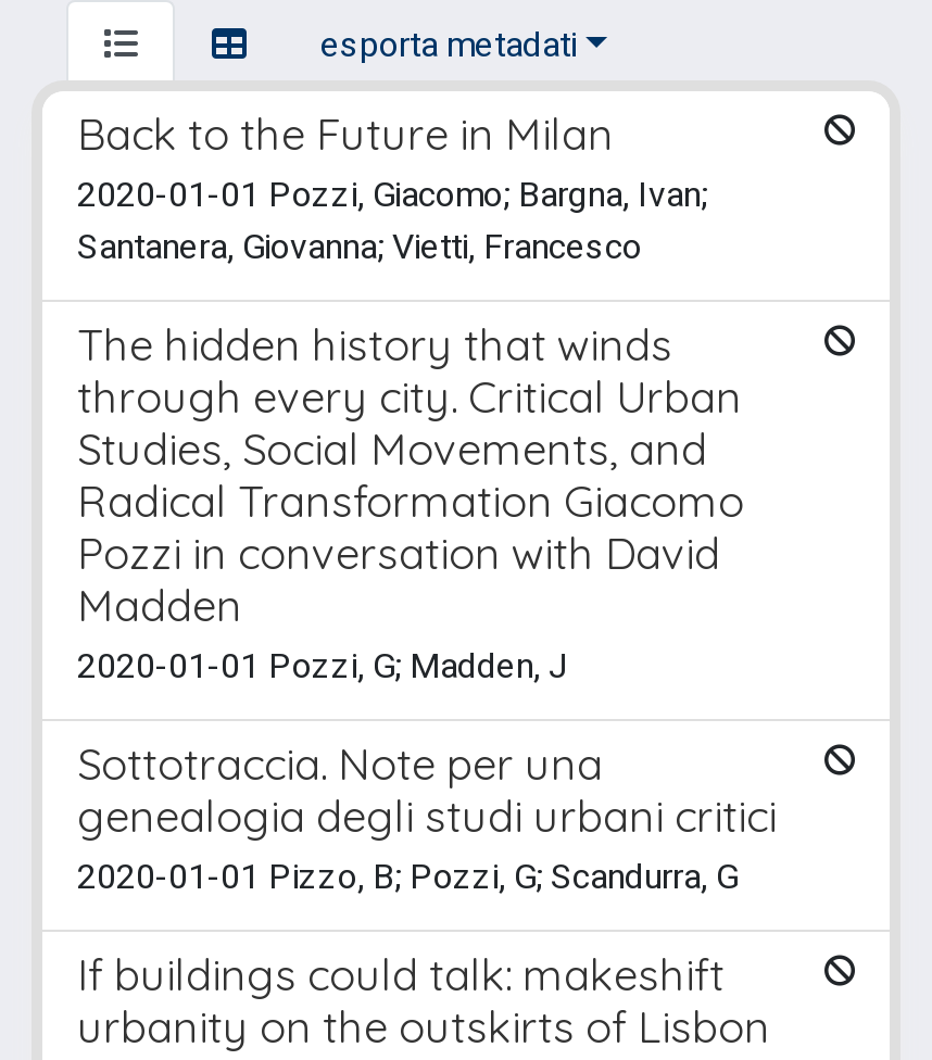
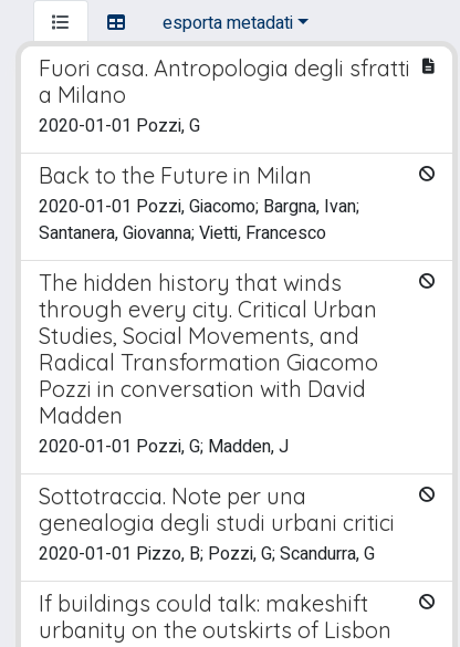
+ Fuori casa. Antropologia degli sfratti
+ a Milano
+ 2020-01-01 Pozzi, G
